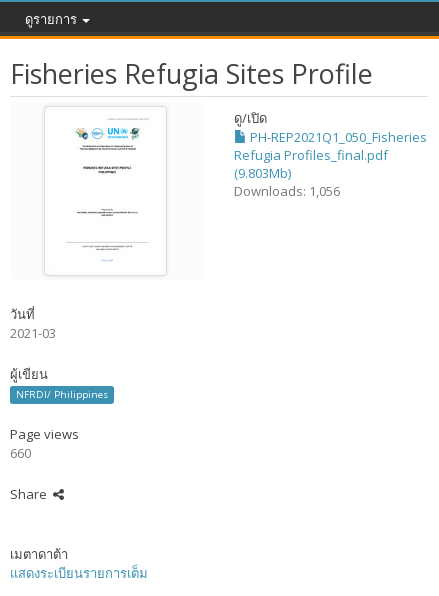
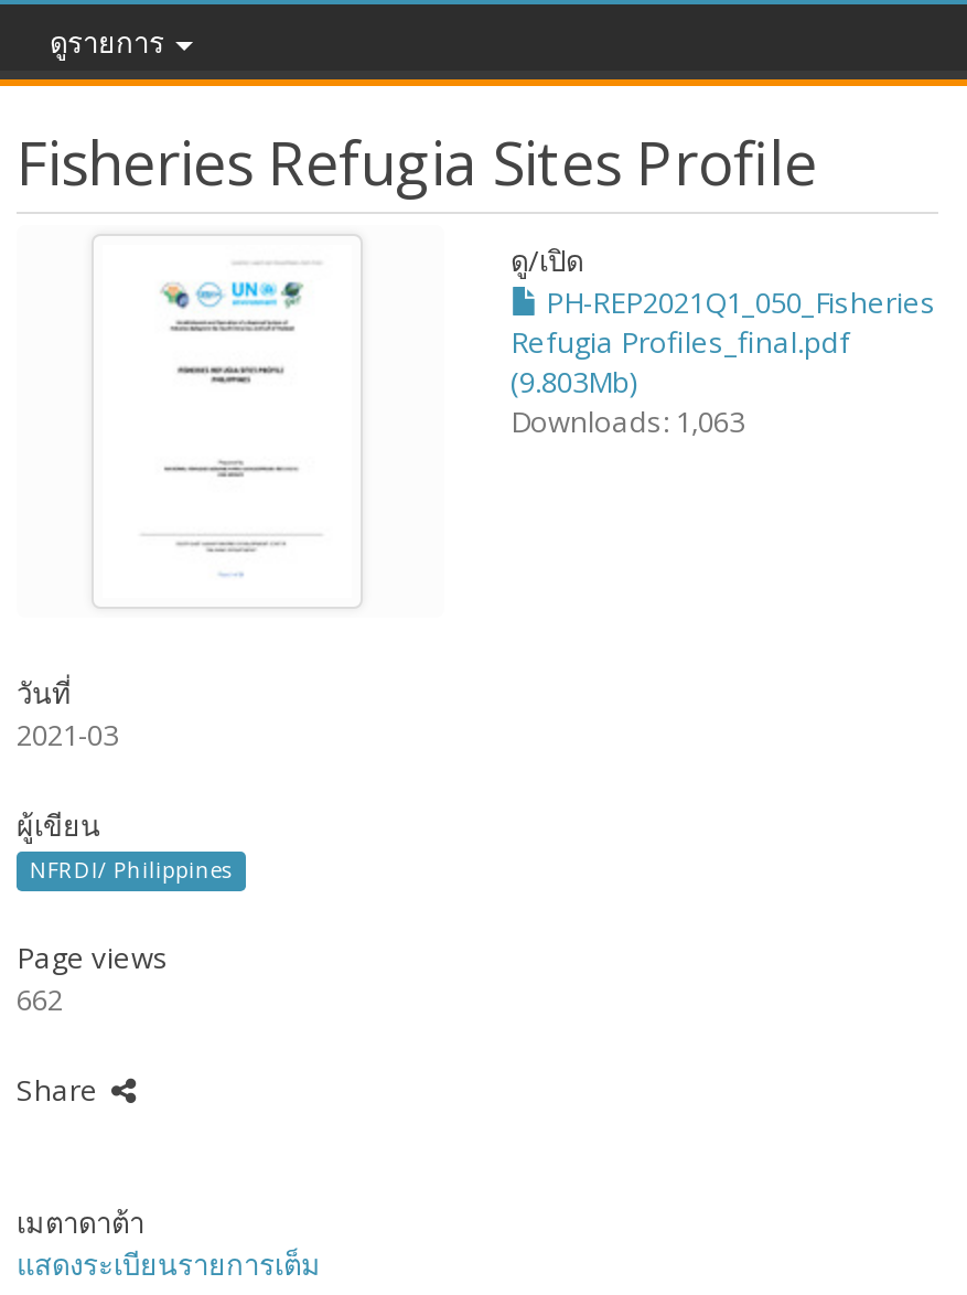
- Downloads: 1,056
+ Downloads: 1,063

- 660
+ 662
